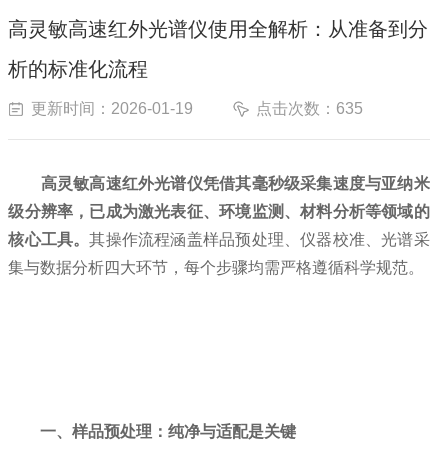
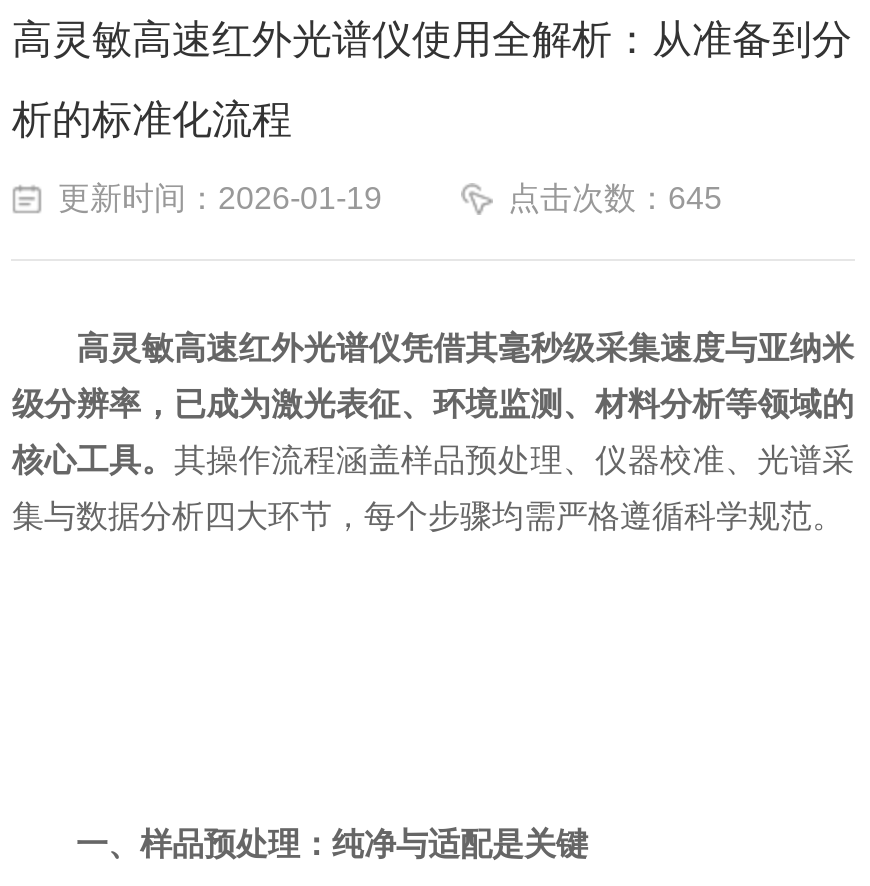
- 点击次数：635
+ 点击次数：645
